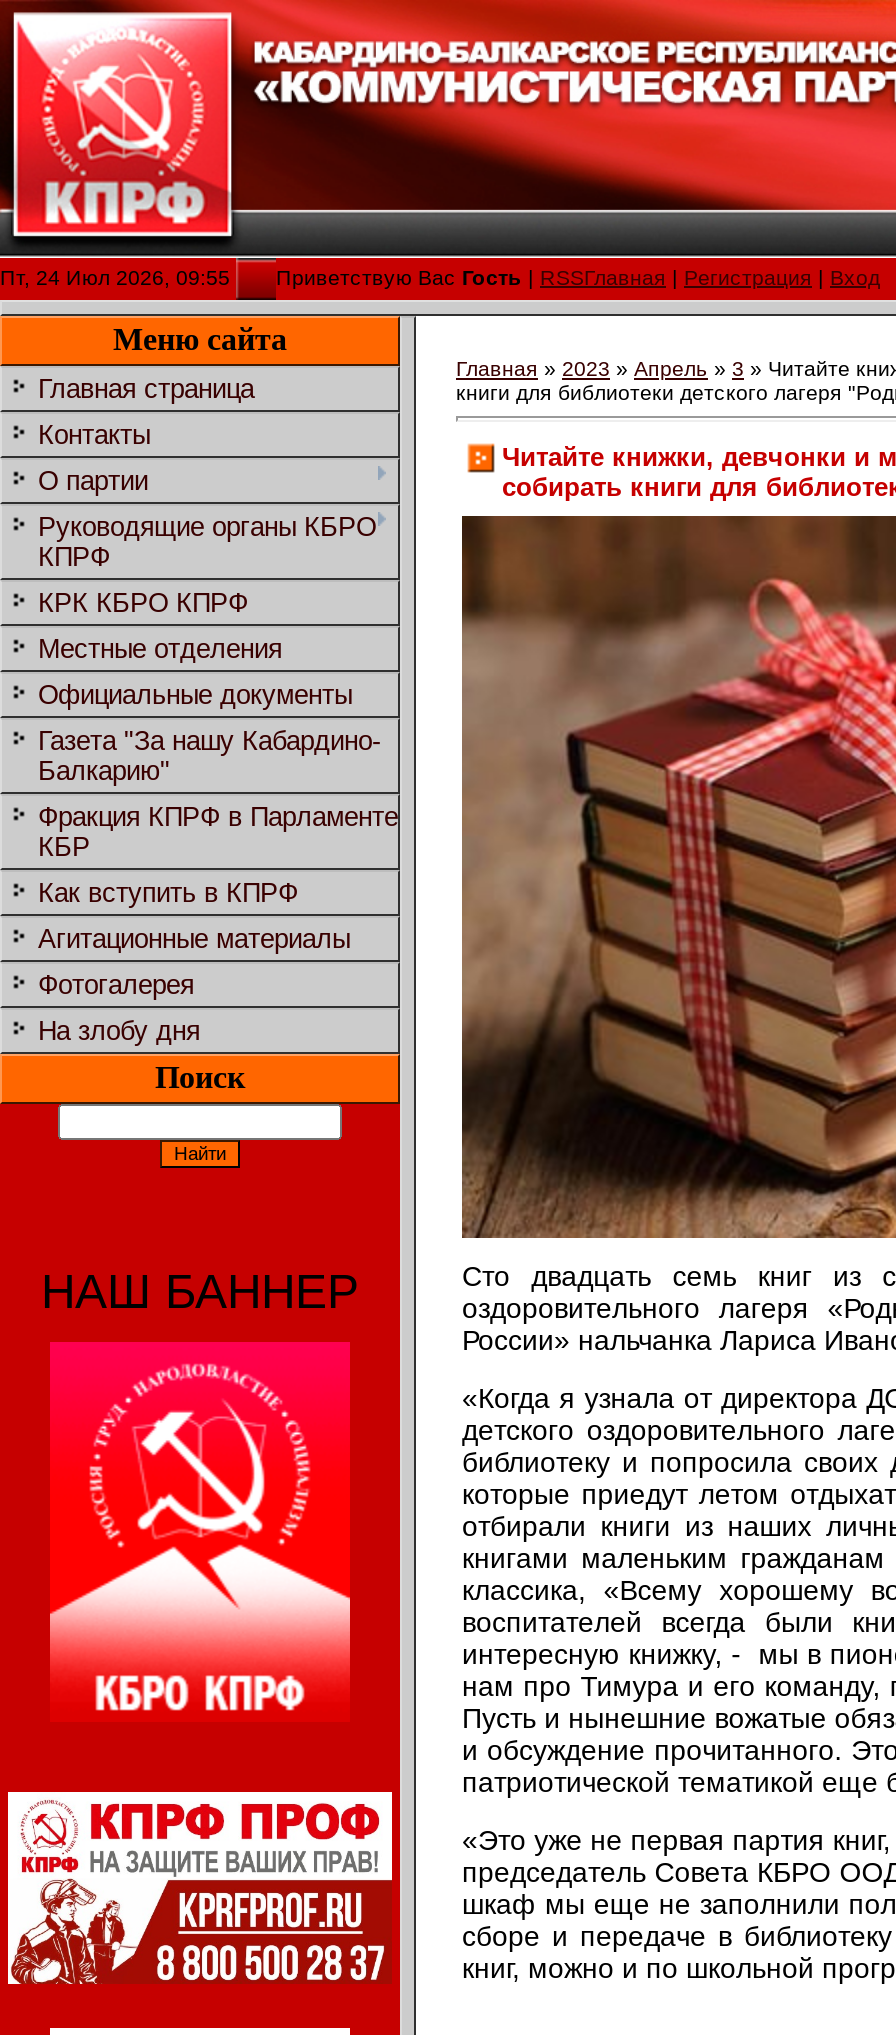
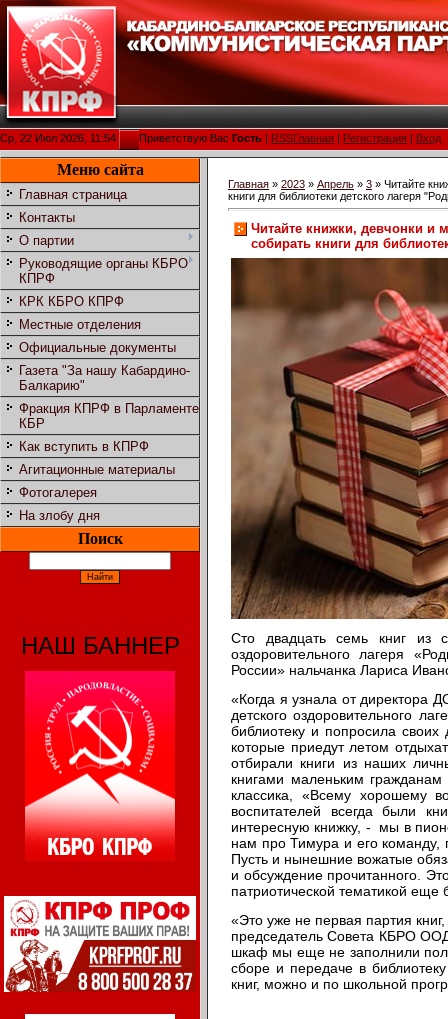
- Пт, 24 Июл 2026, 09:55
+ Ср, 22 Июл 2026, 11:54
